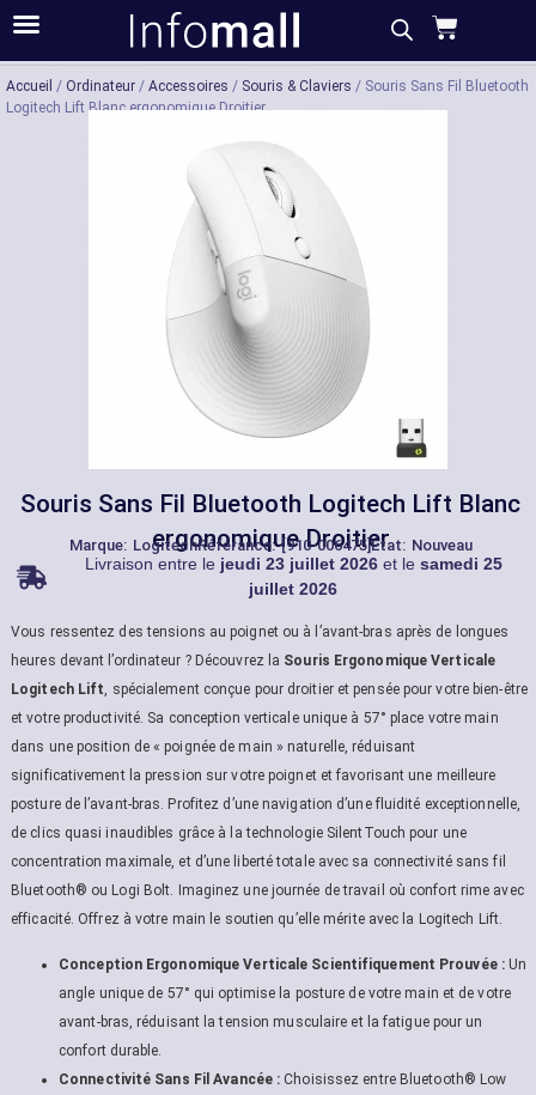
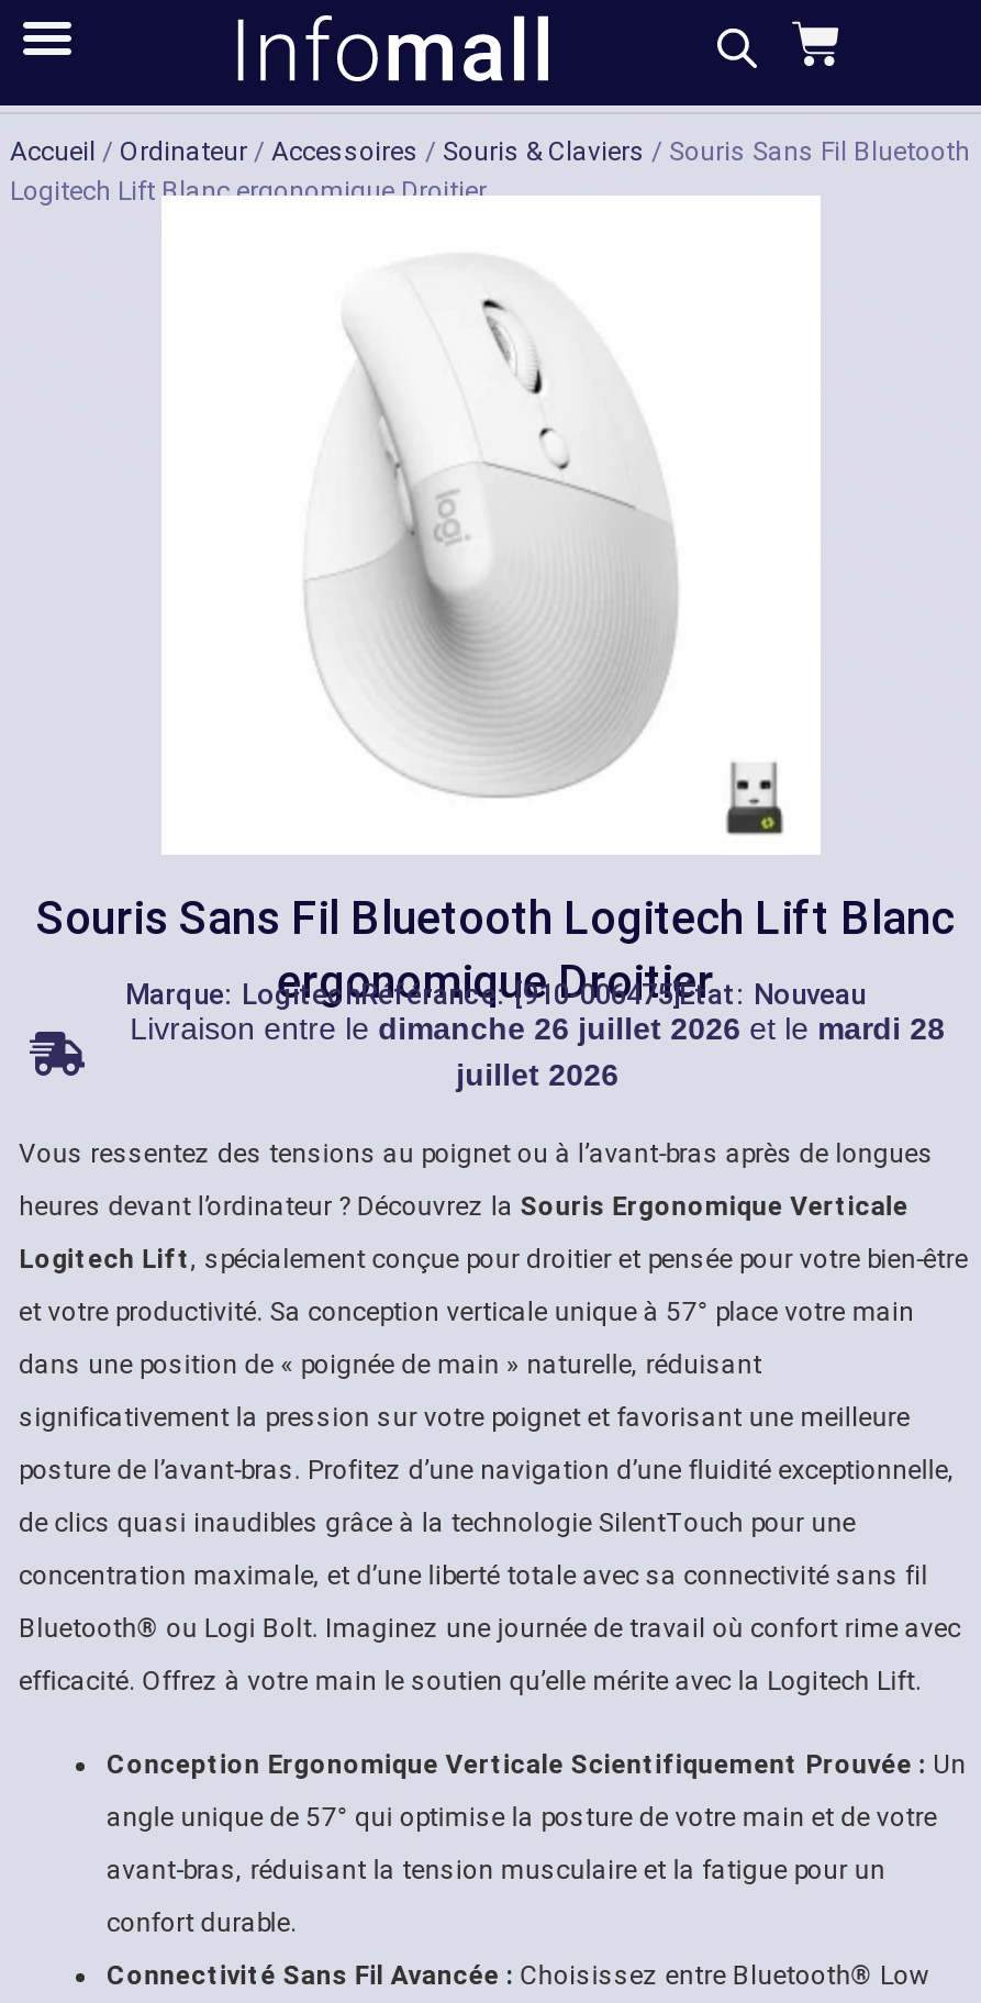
- Livraison entre le jeudi 23 juillet 2026 et le samedi 25
+ Livraison entre le dimanche 26 juillet 2026 et le mardi 28
